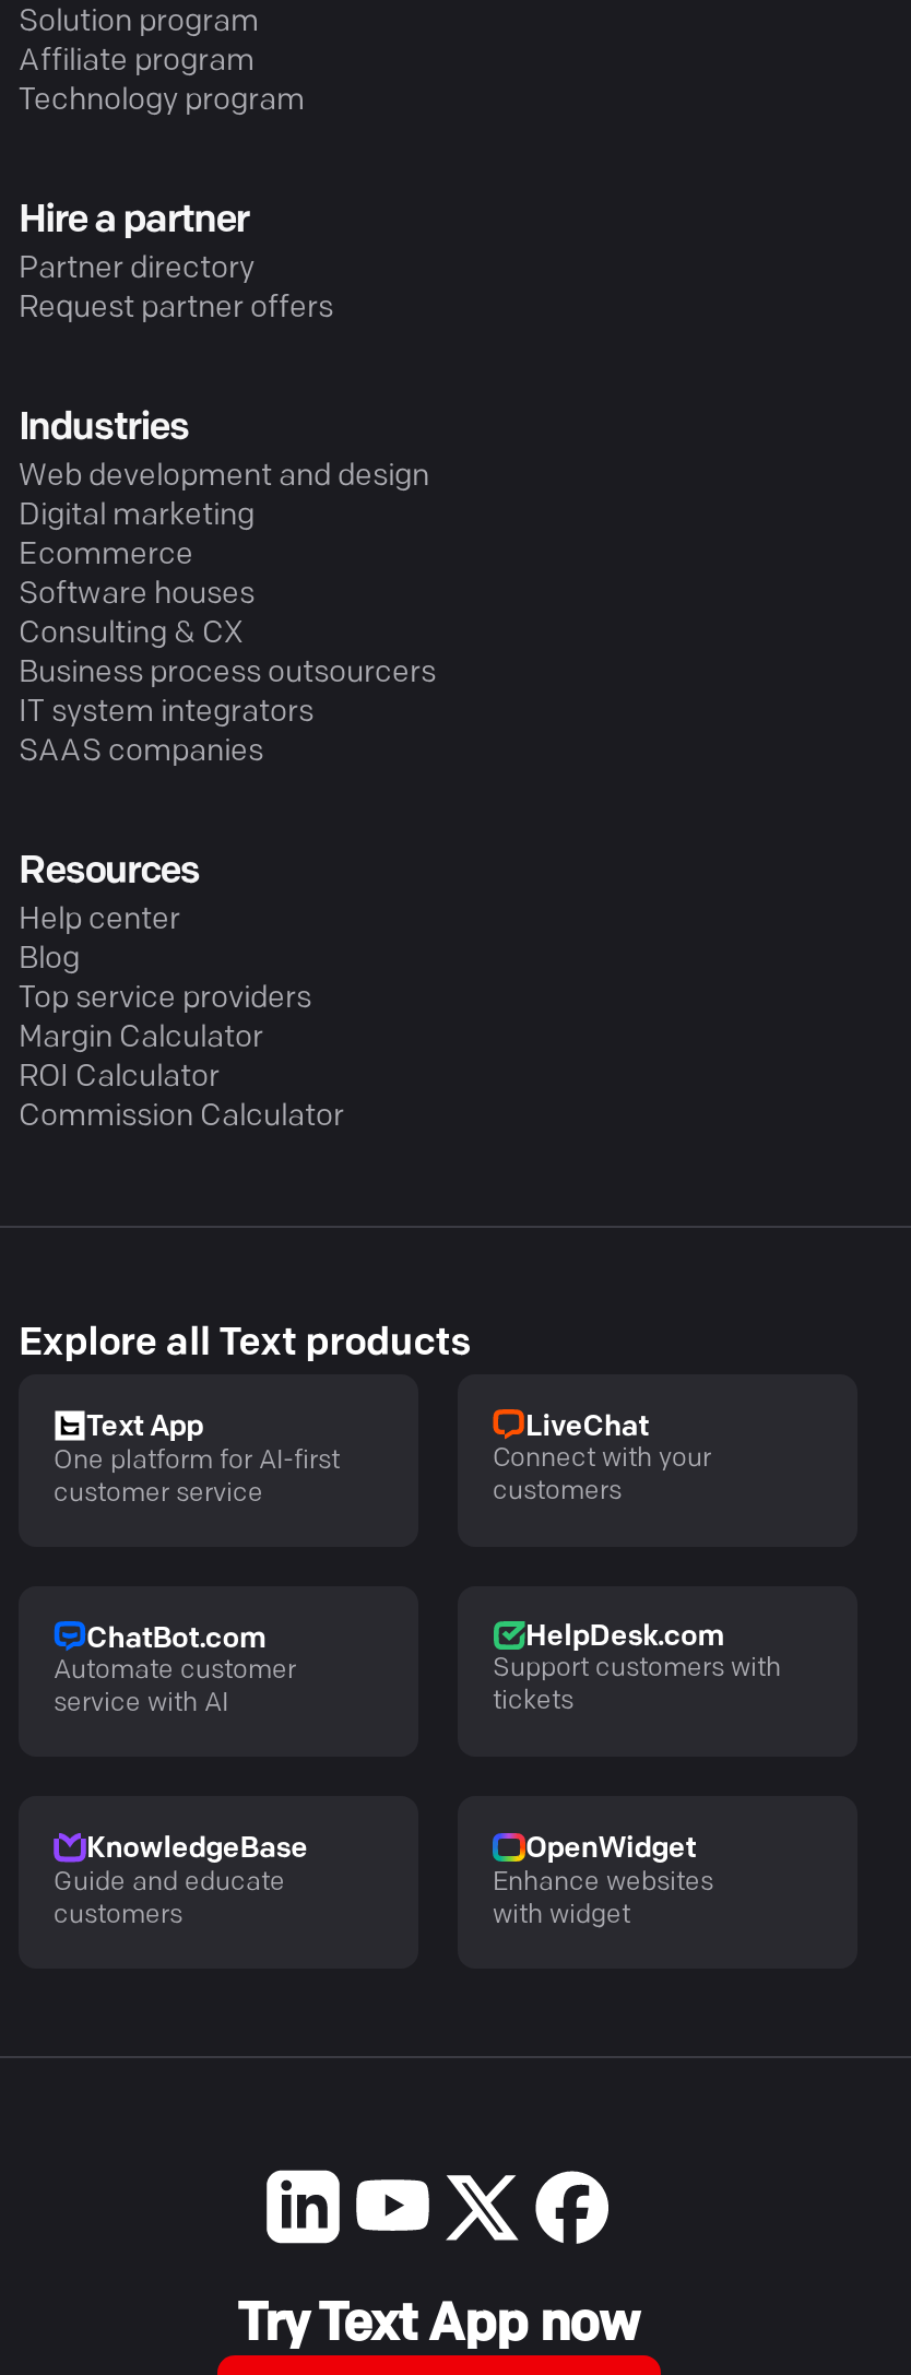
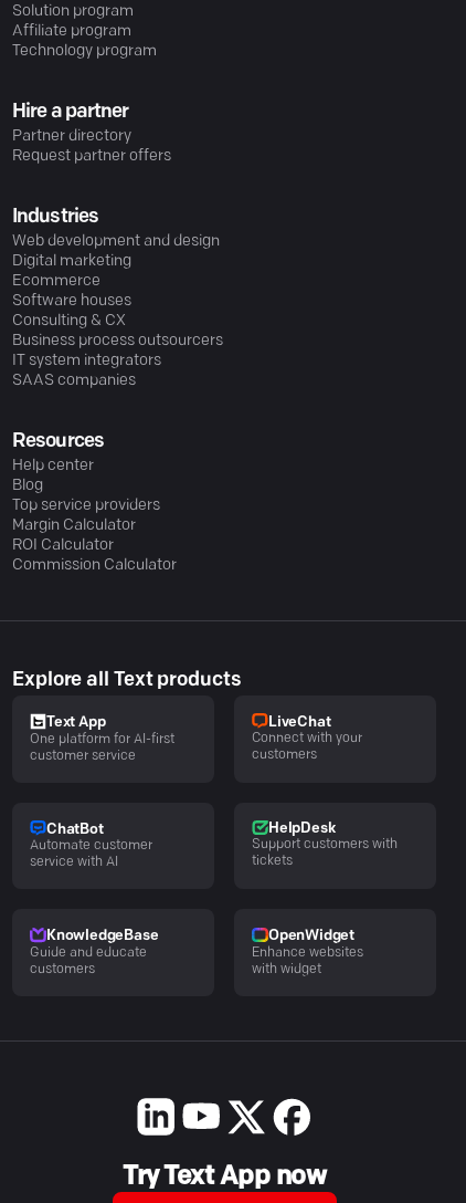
- ChatBot.com
+ ChatBot

- HelpDesk.com
+ HelpDesk
